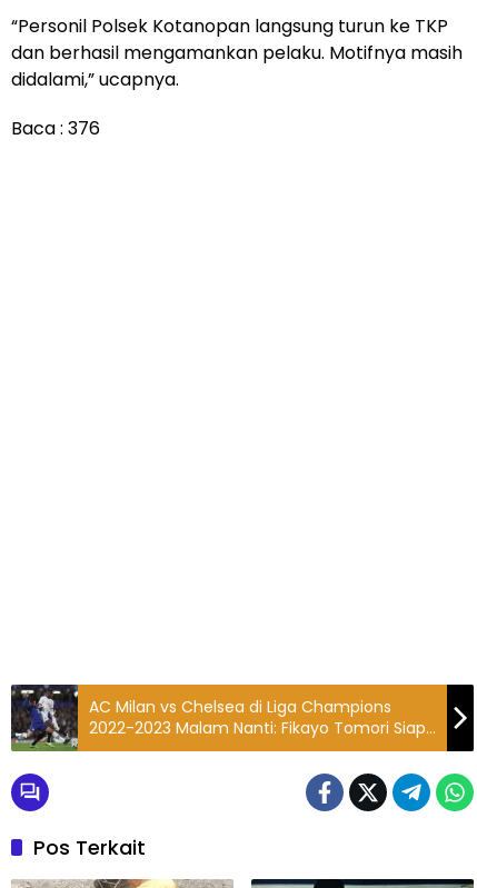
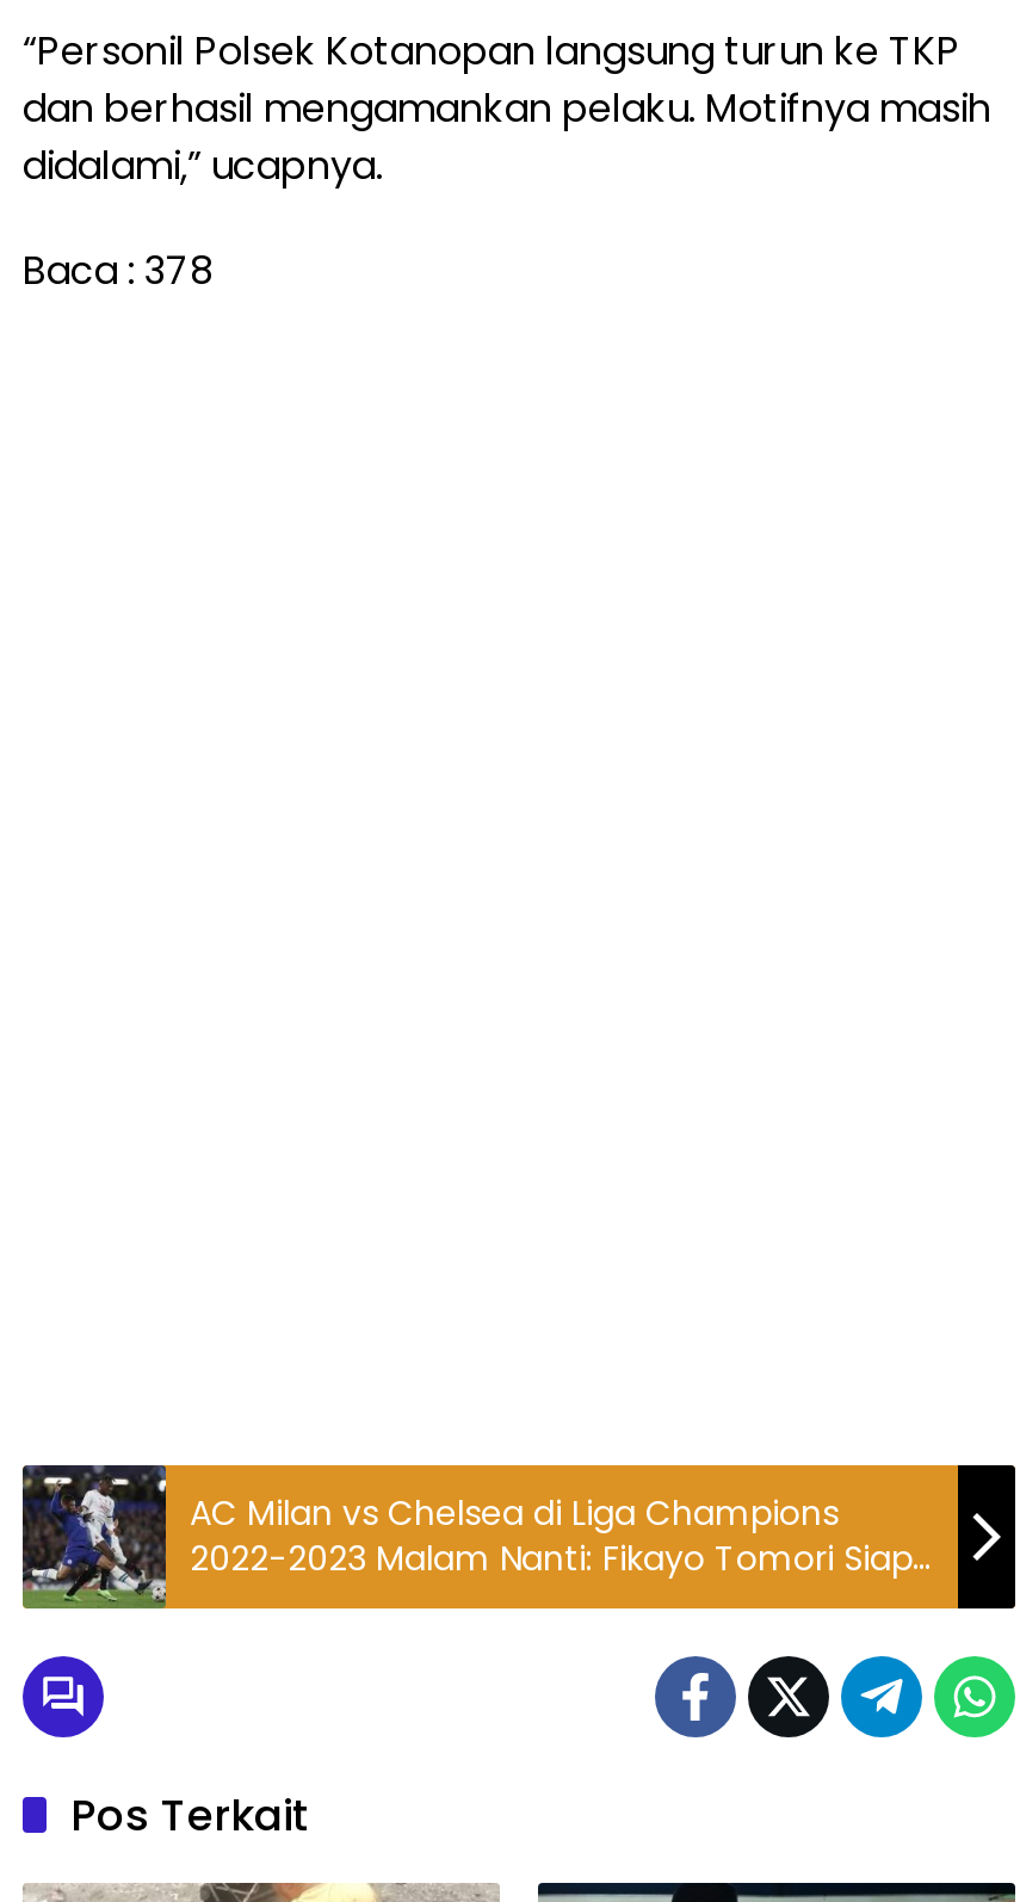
- Baca : 376
+ Baca : 378
